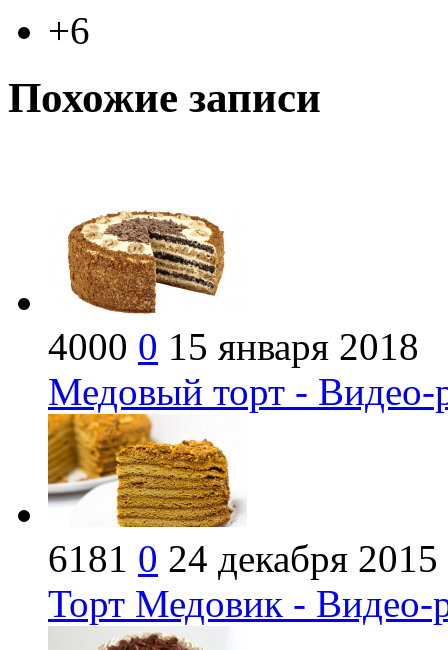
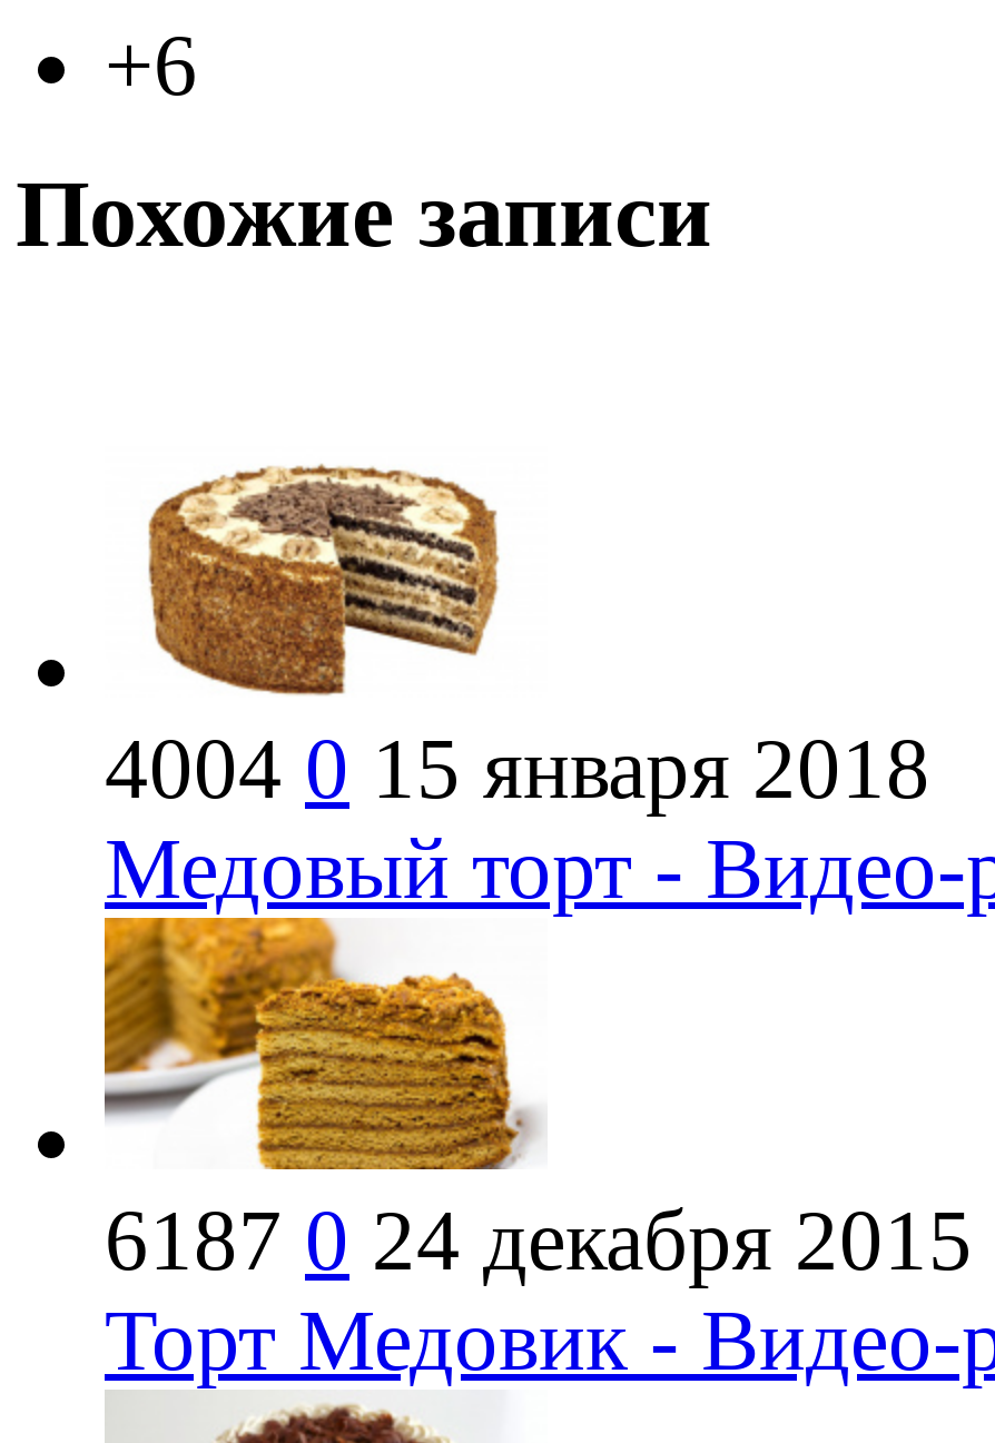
- 4000 0 15 января 2018
+ 4004 0 15 января 2018

- 6181 0 24 декабря 2015
+ 6187 0 24 декабря 2015
